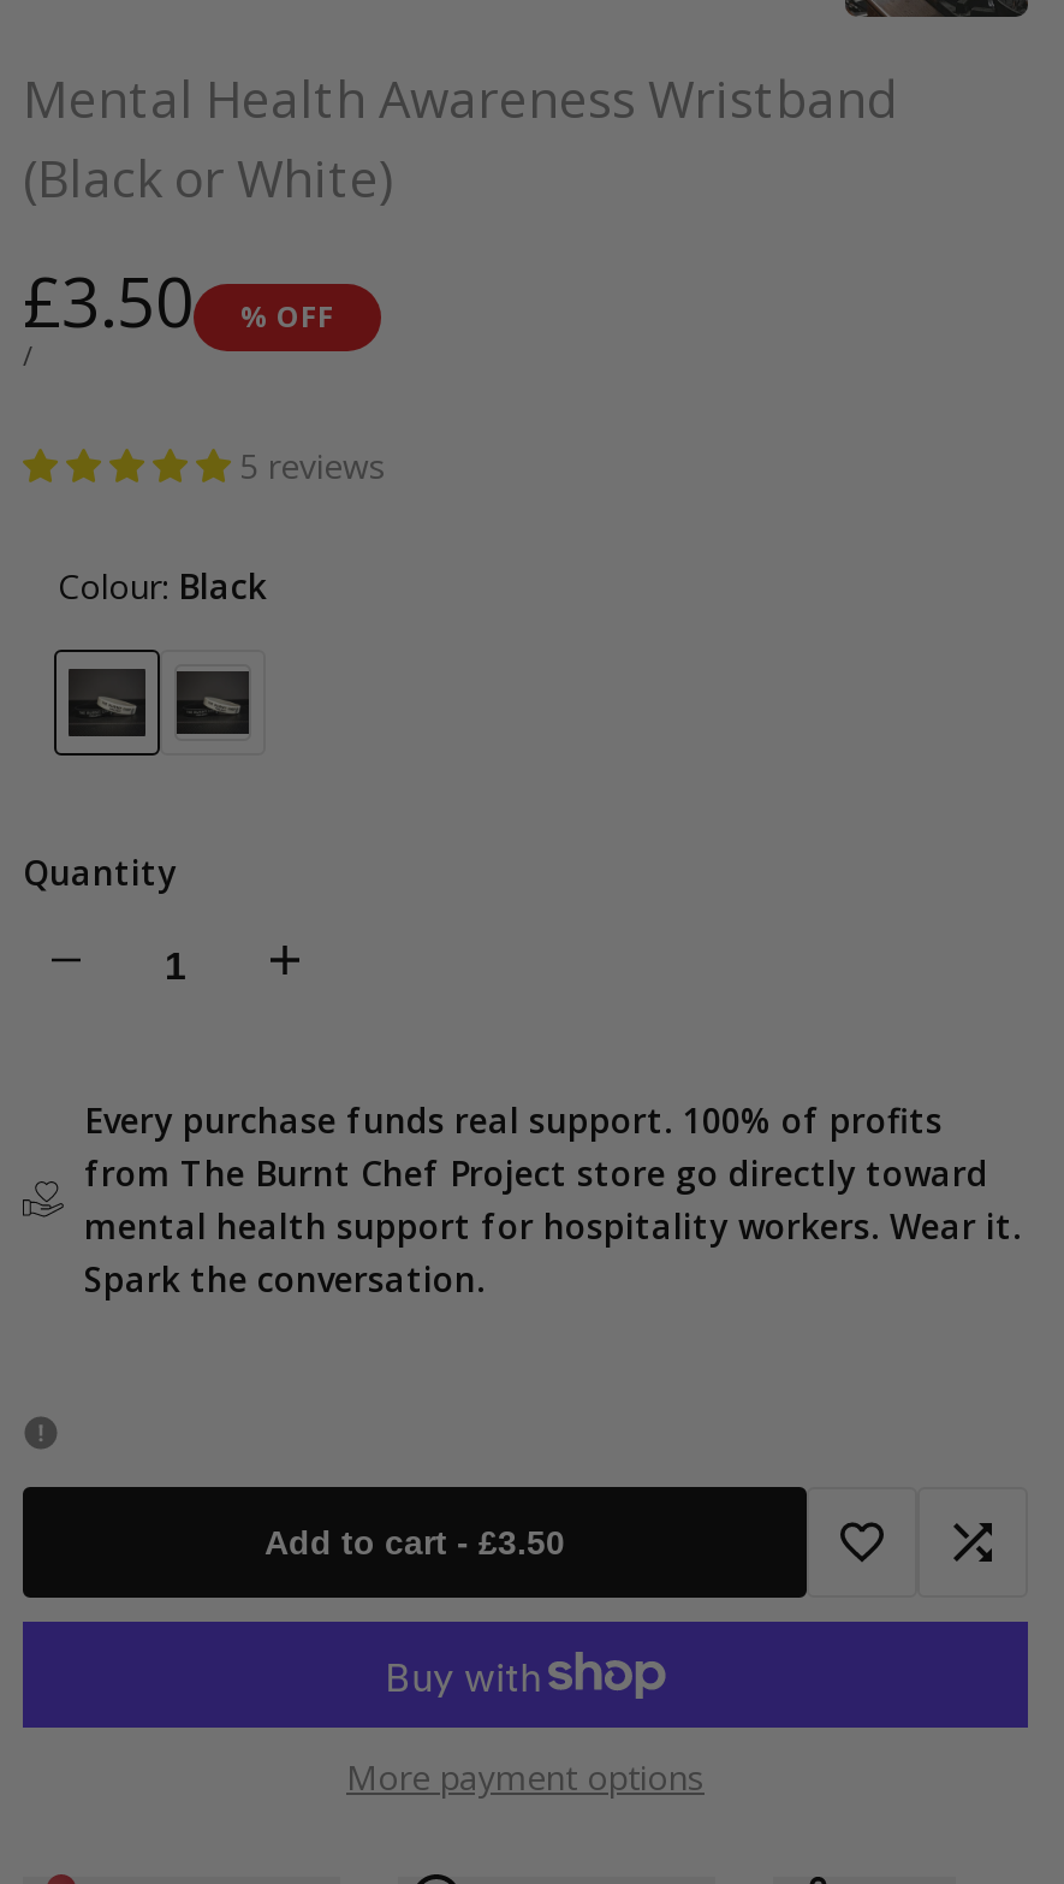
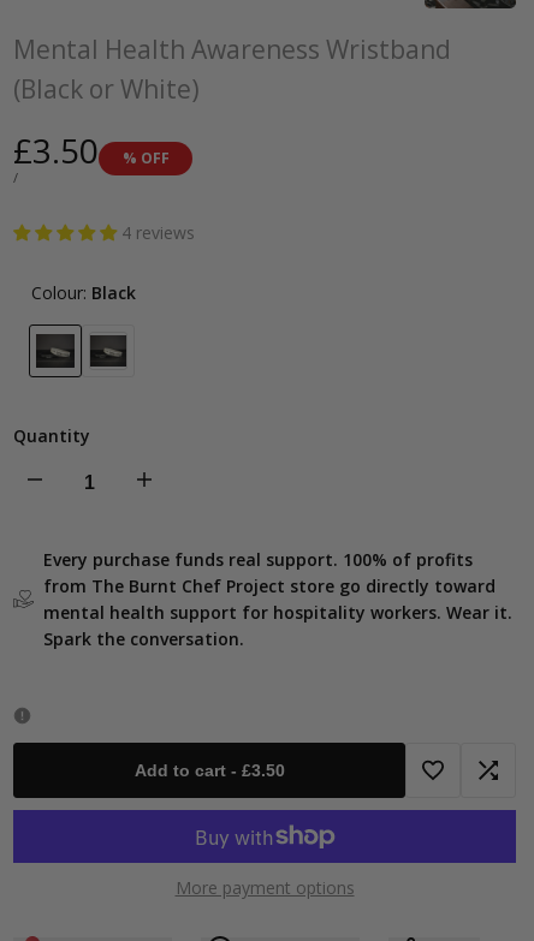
- 5 reviews
+ 4 reviews
